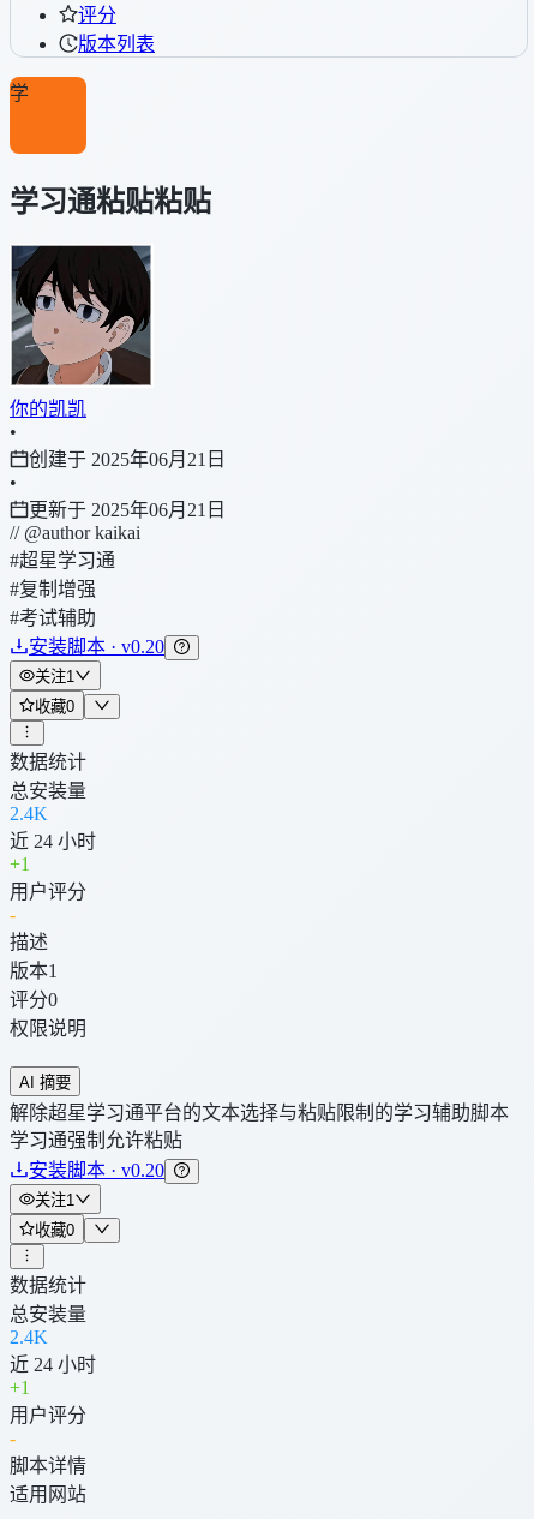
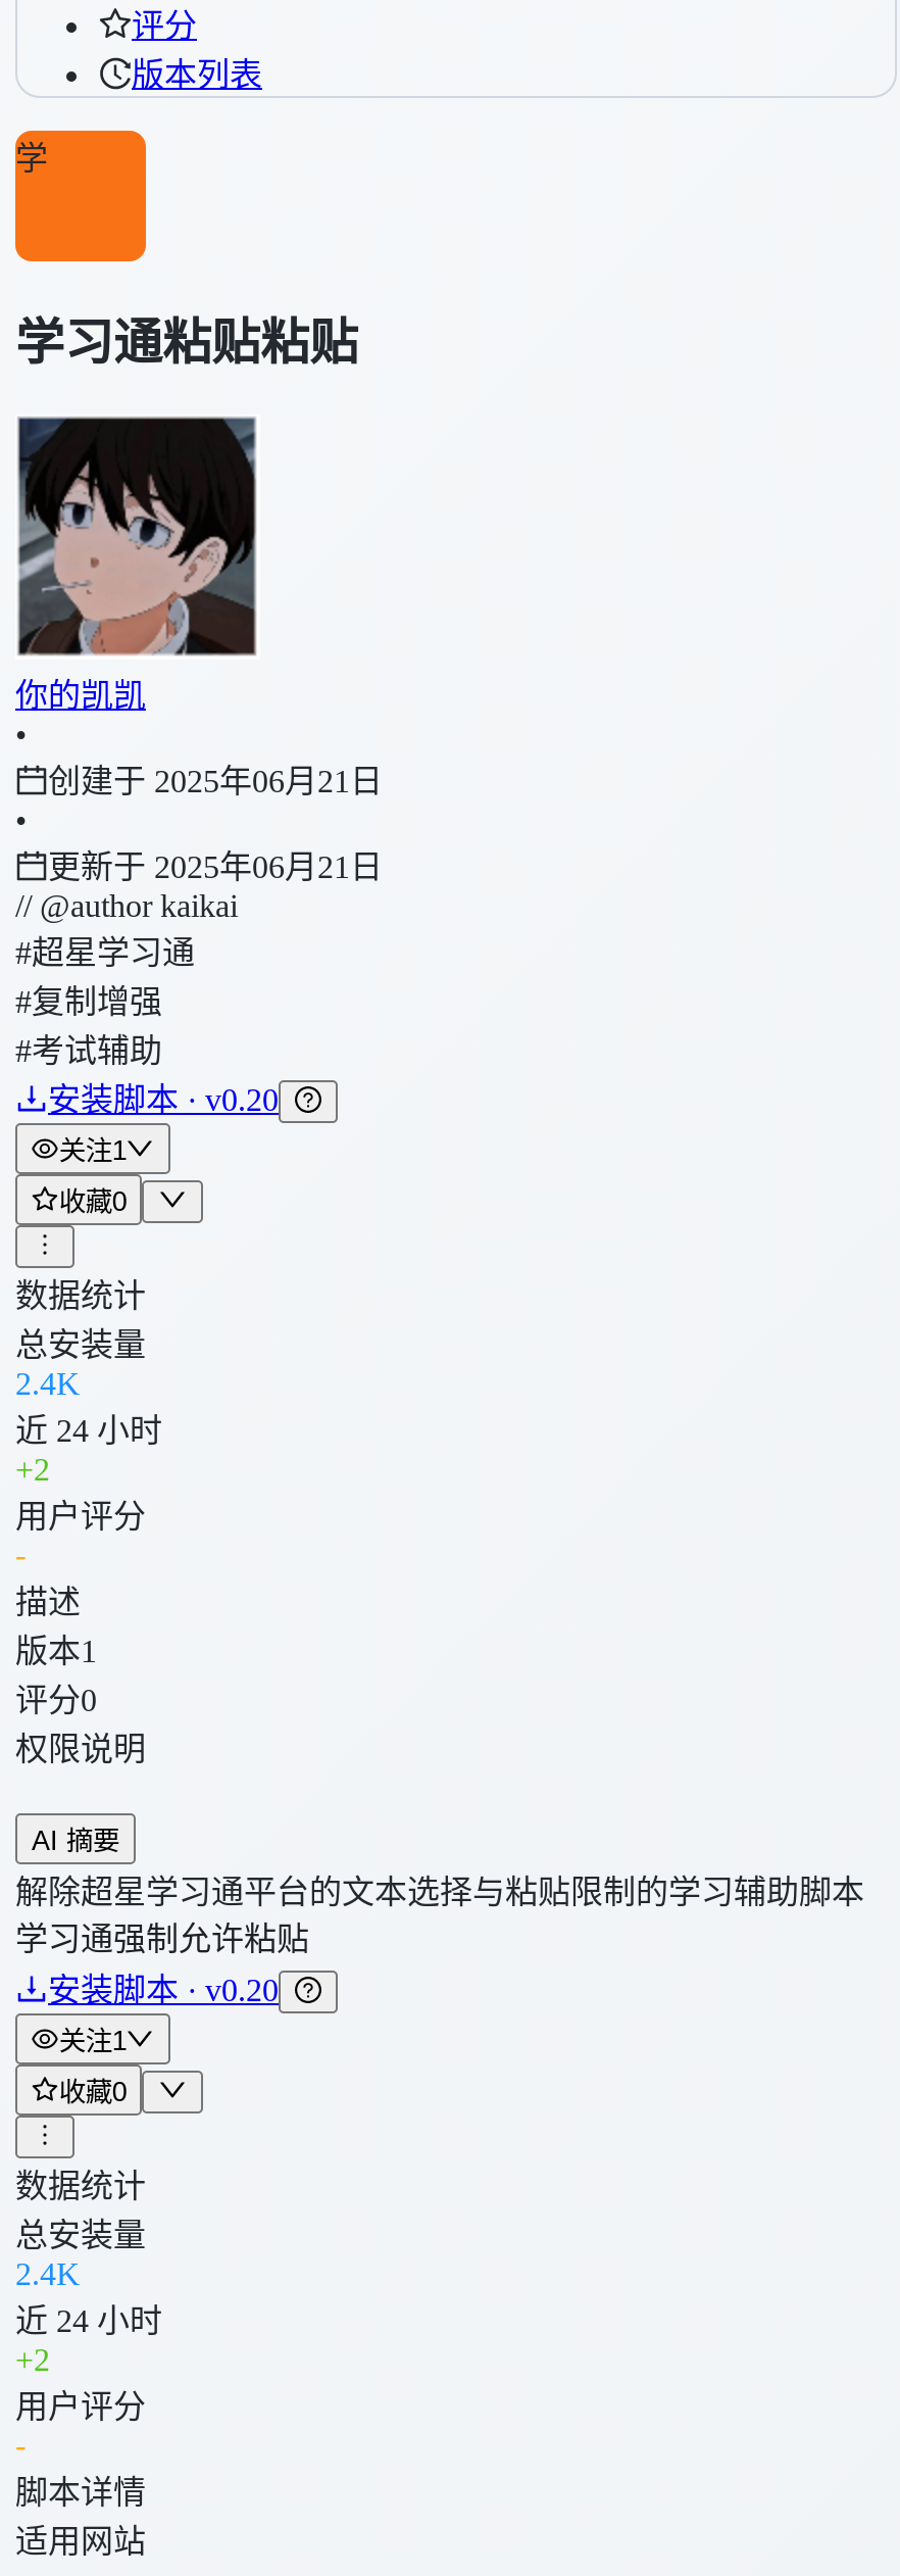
- +1
+ +2

- +1
+ +2
